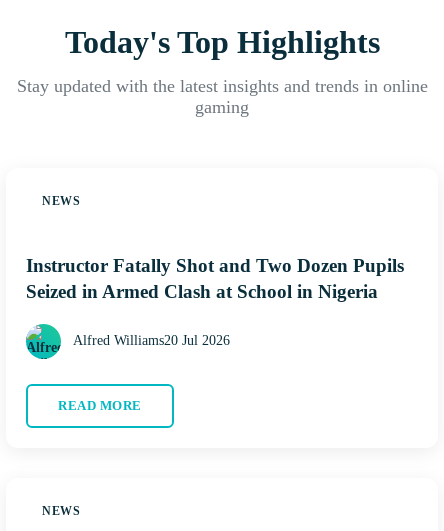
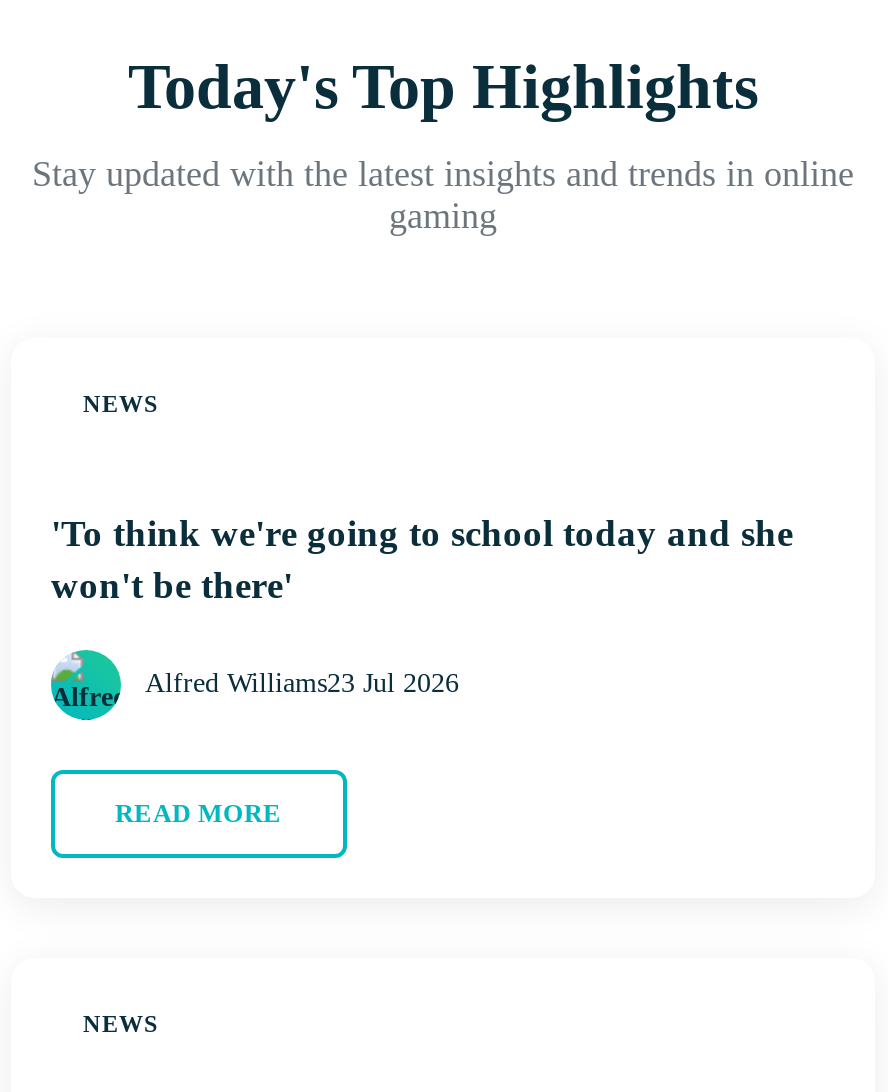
- Instructor Fatally Shot and Two Dozen Pupils
- Seized in Armed Clash at School in Nigeria
+ 'To think we're going to school today and she
+ won't be there'

- Alfred Williams20 Jul 2026
+ Alfred Williams23 Jul 2026
